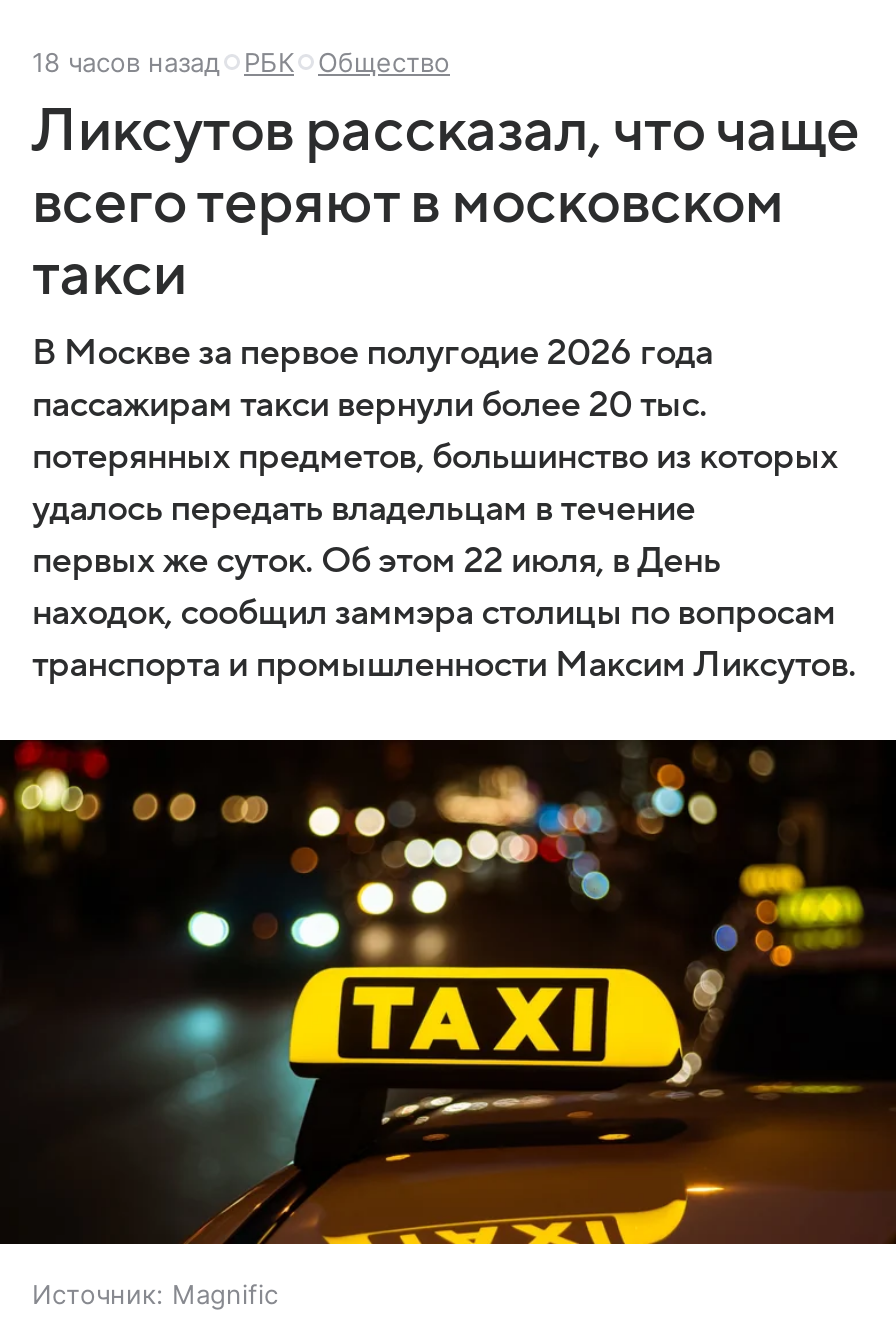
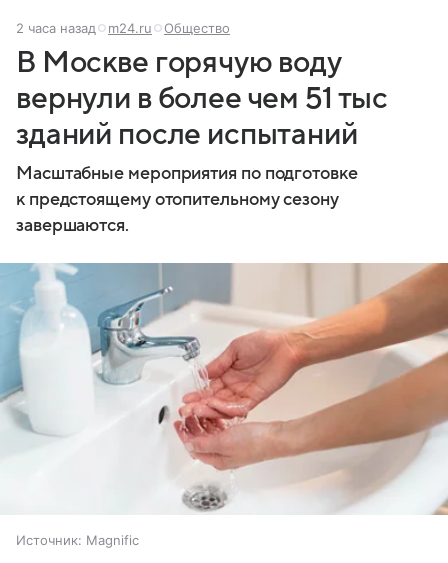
- 18 часов назад
- РБК
+ 2 часа назад
+ m24.ru

- Ликсутов рассказал, что чаще
- всего теряют в московском
- такси
- В Москве за первое полугодие 2026 года
- пассажирам такси вернули более 20 тыс.
- потерянных предметов, большинство из которых
- удалось передать владельцам в течение
- первых же суток. Об этом 22 июля, в День
- находок, сообщил заммэра столицы по вопросам
- транспорта и промышленности Максим Ликсутов.
+ В Москве горячую воду
+ вернули в более чем 51 тыс
+ зданий после испытаний
+ Масштабные мероприятия по подготовке
+ к предстоящему отопительному сезону
+ завершаются.

- [image]
+ [image]
